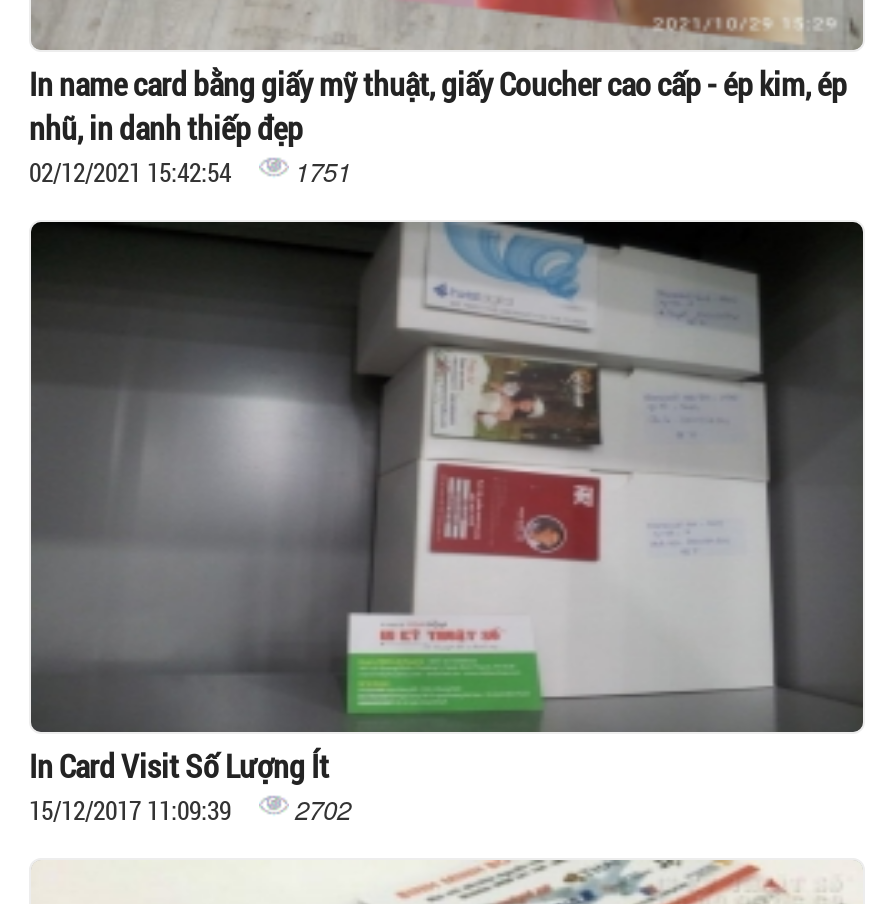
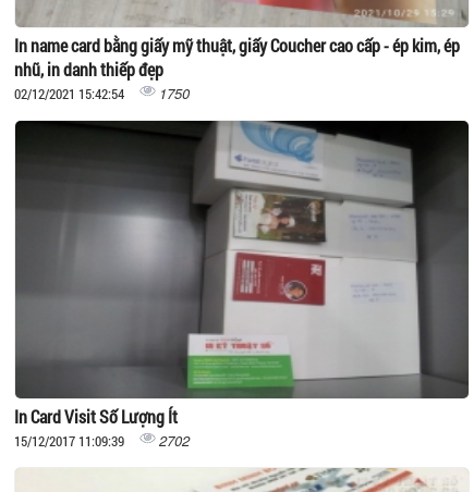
- 02/12/2021 15:42:54 1751
+ 02/12/2021 15:42:54 1750
